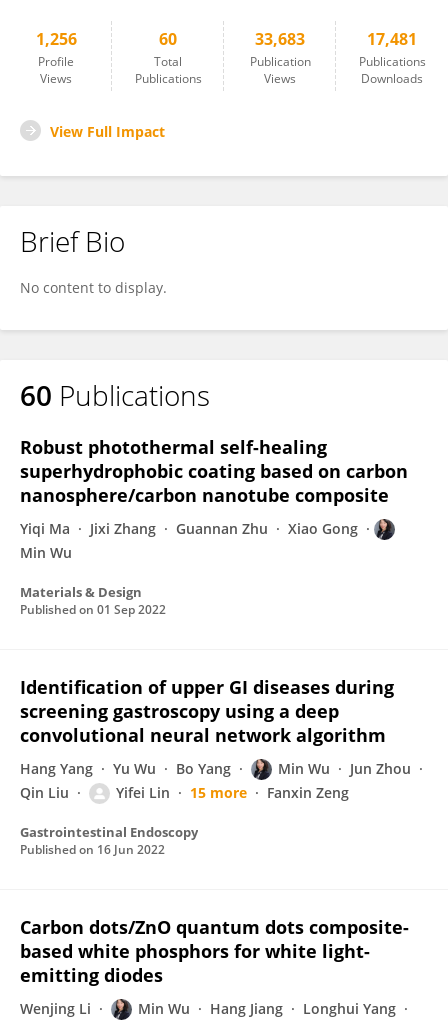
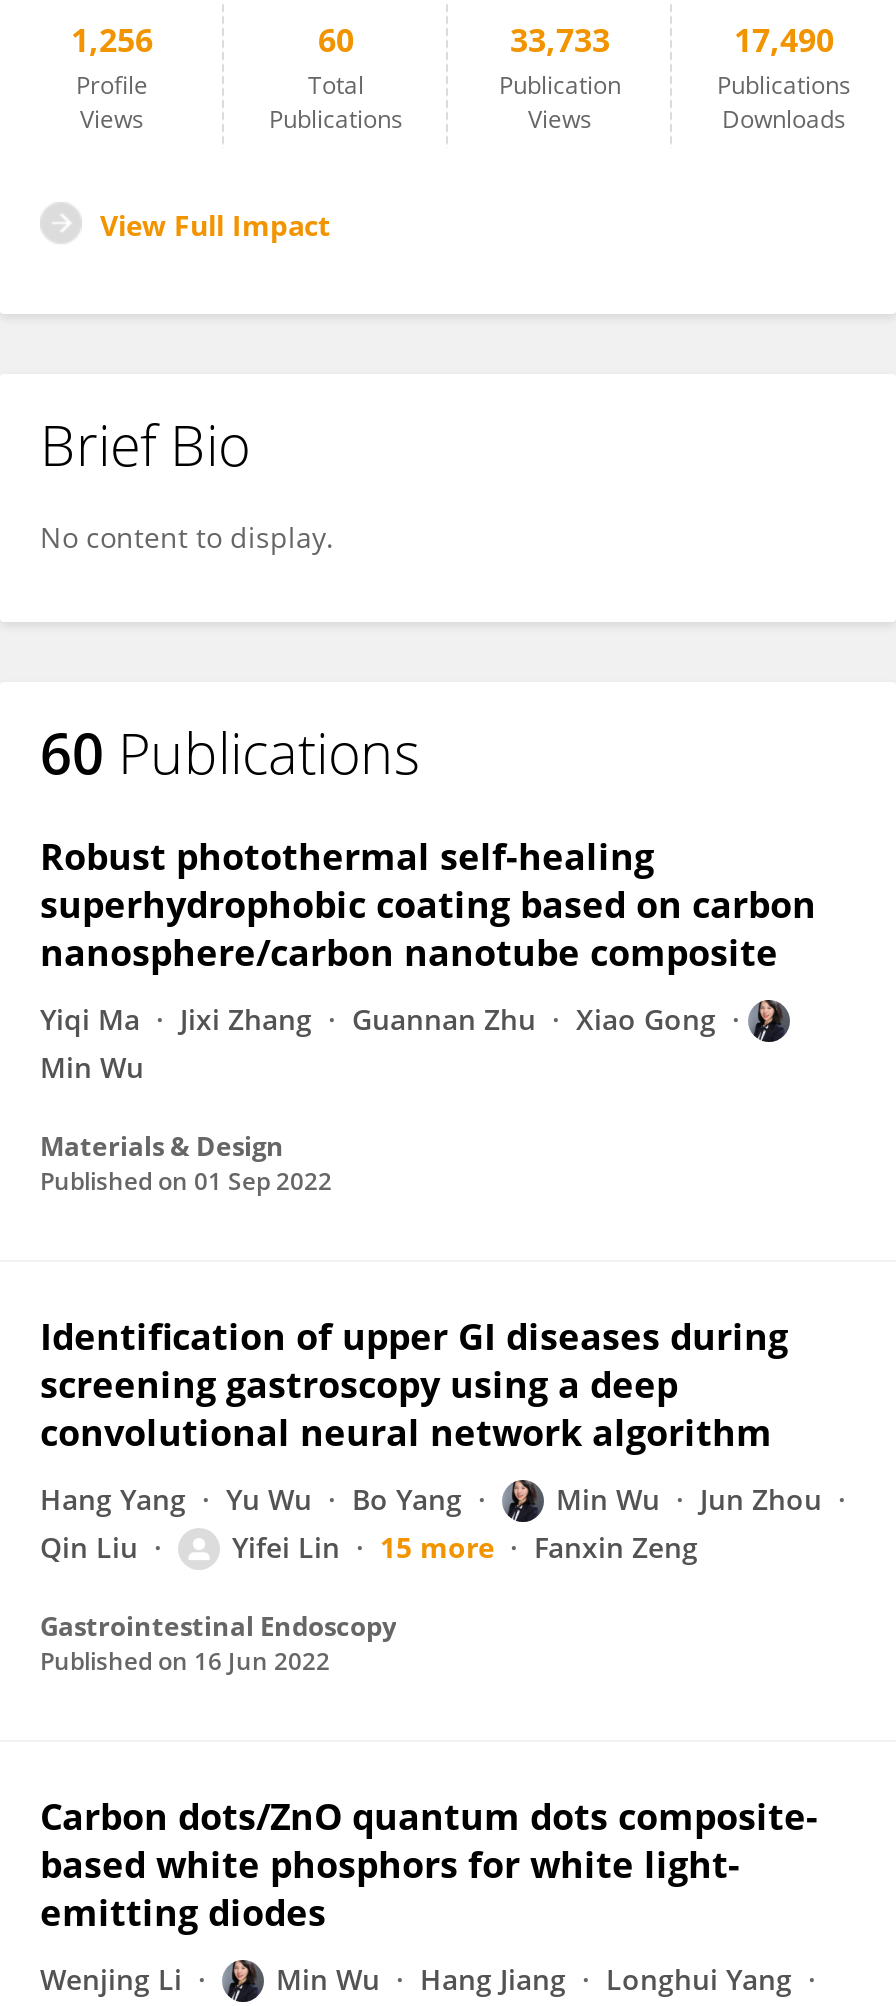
- 33,683
+ 33,733

- 17,481
+ 17,490
